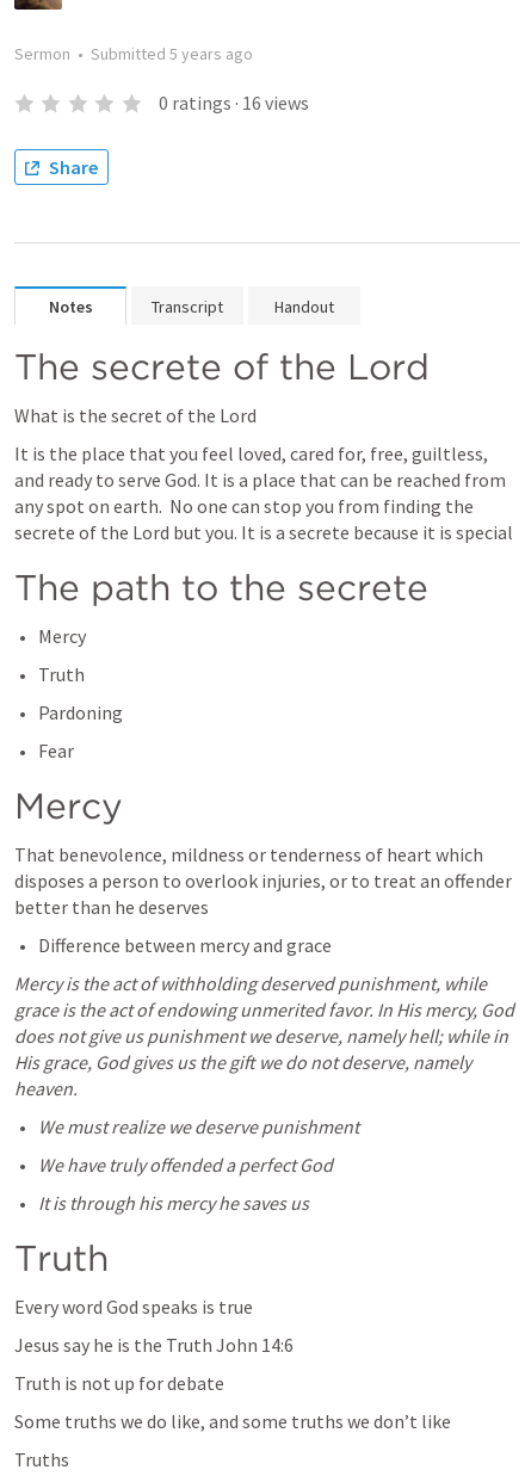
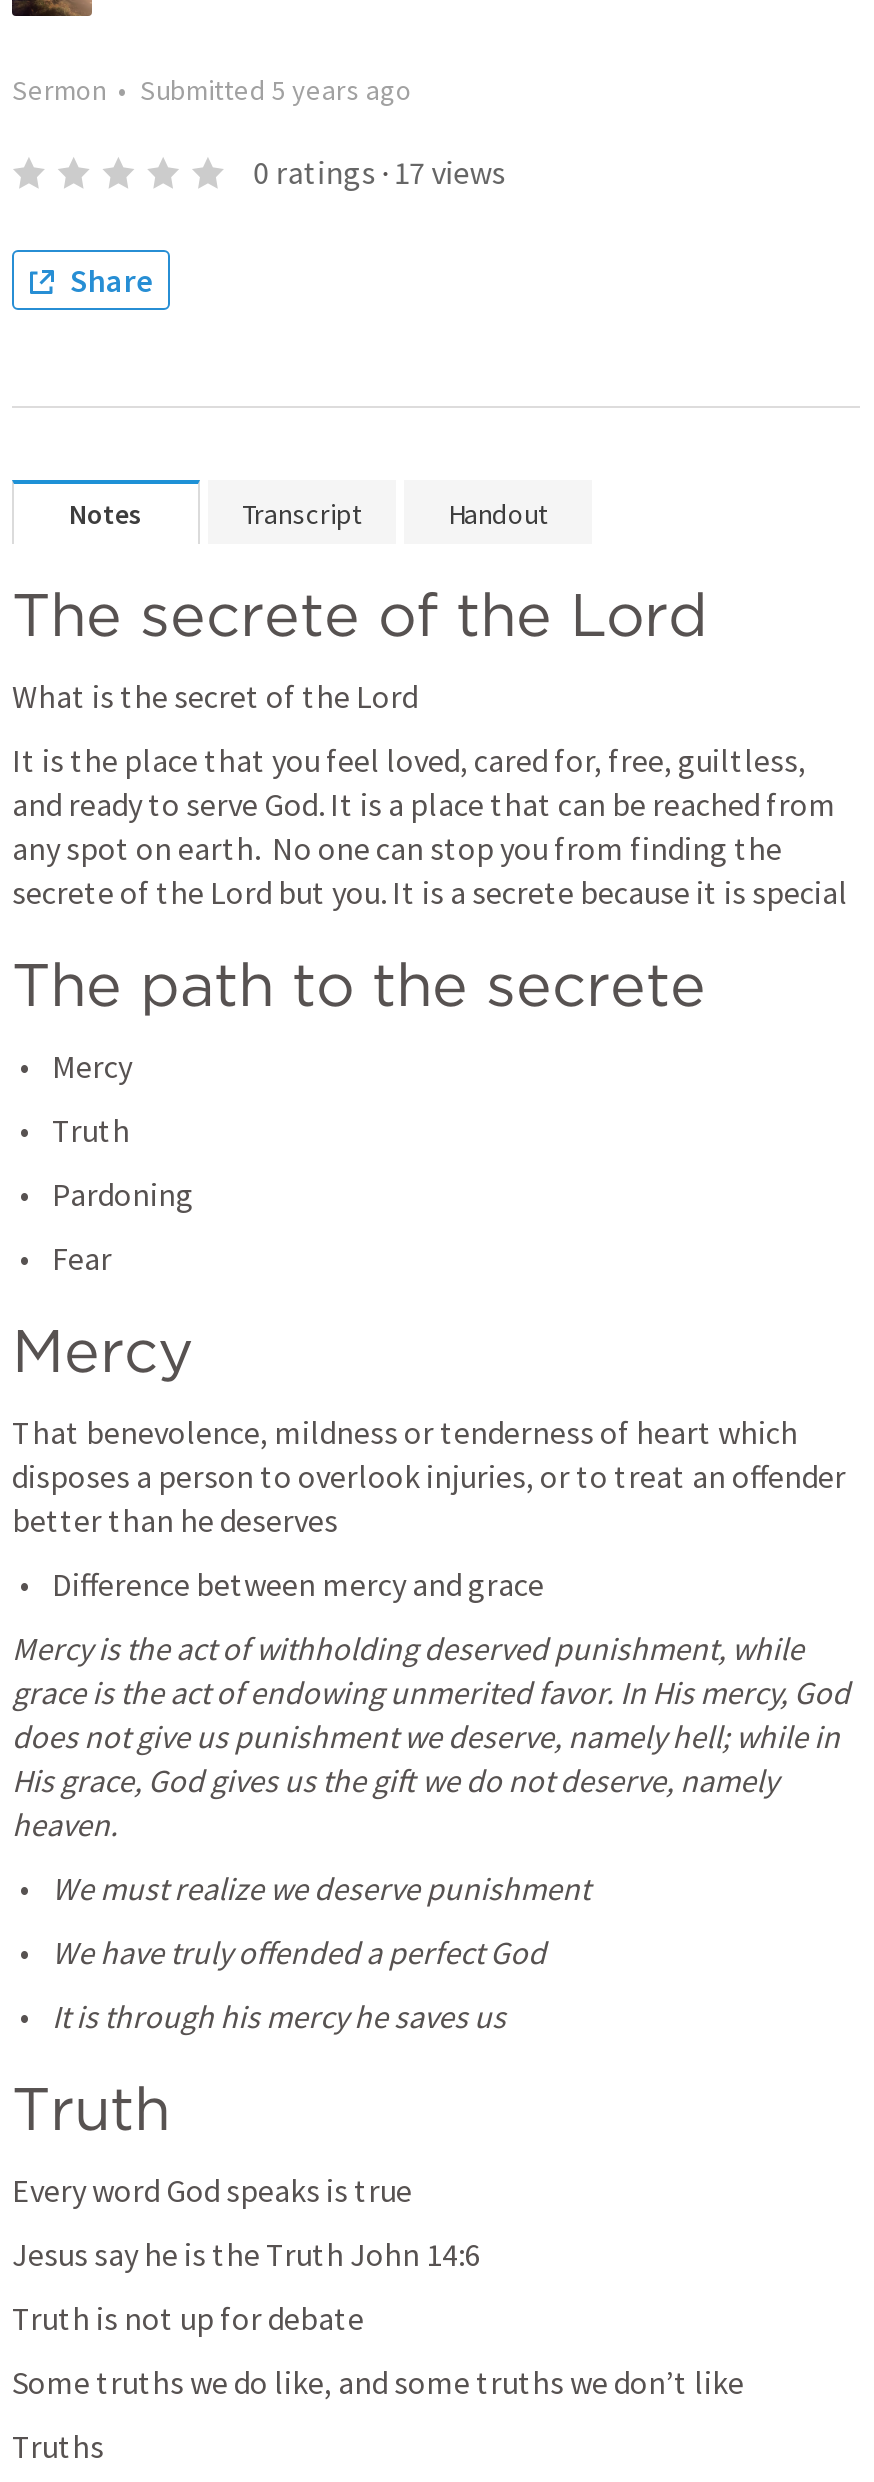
- 0 ratings · 16 views
+ 0 ratings · 17 views
